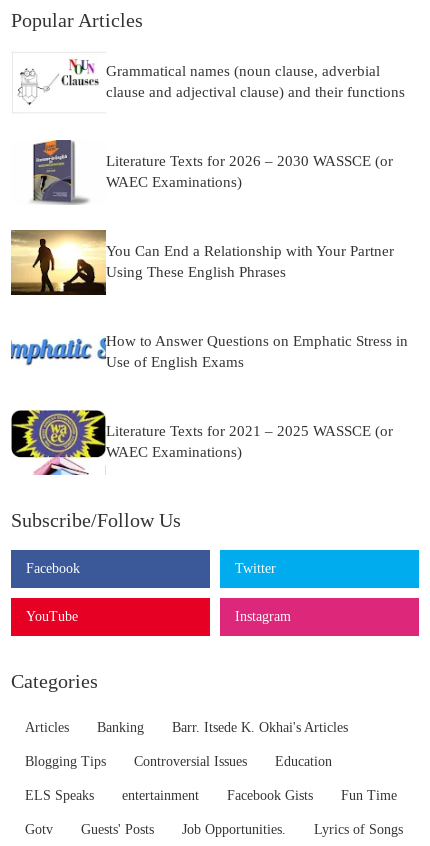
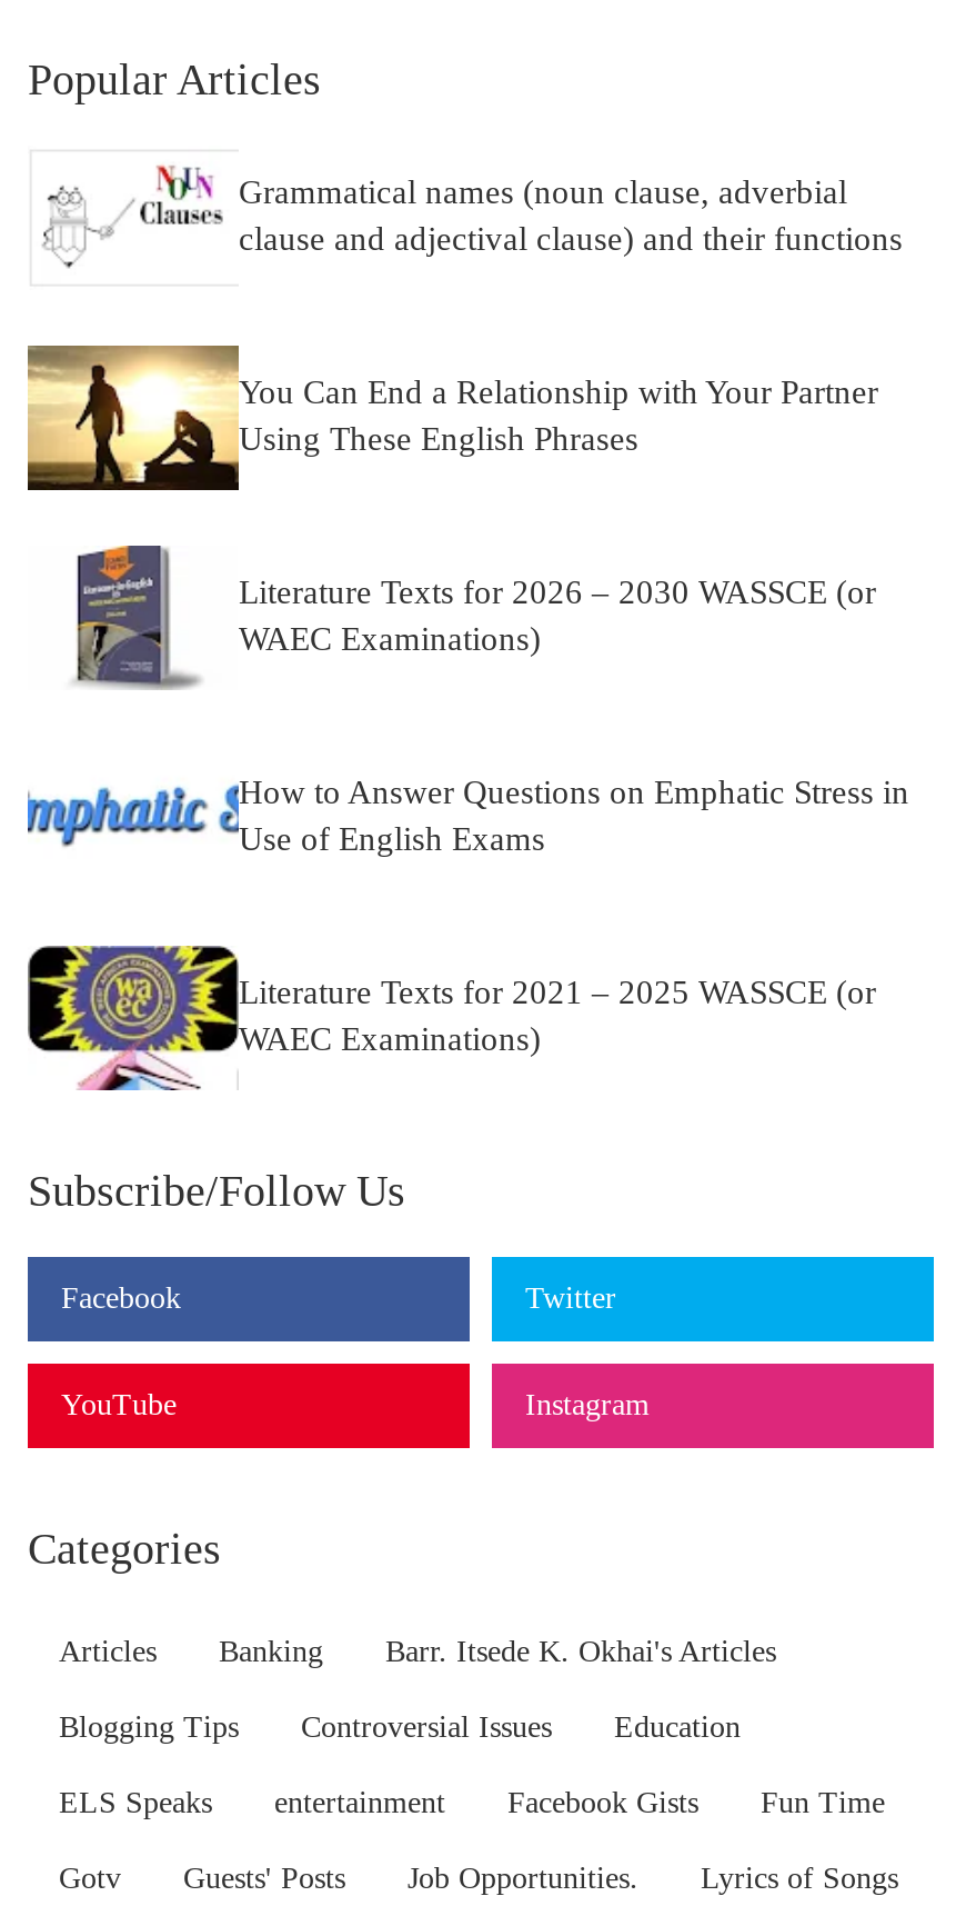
moved down: [image] | Literature Texts for 2026 – 2030 WASSCE (or | WAEC Examinations)

moved up: [image] | You Can End a Relationship with Your Partner | Using These English Phrases
